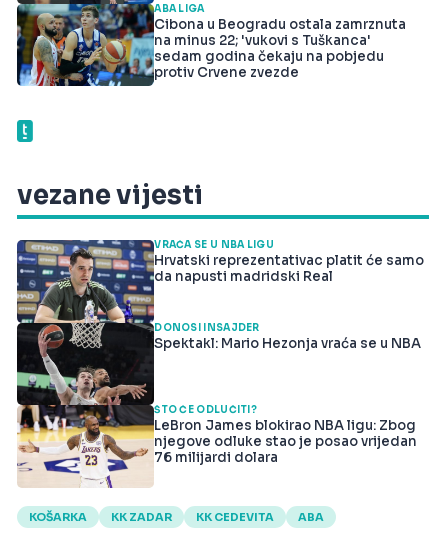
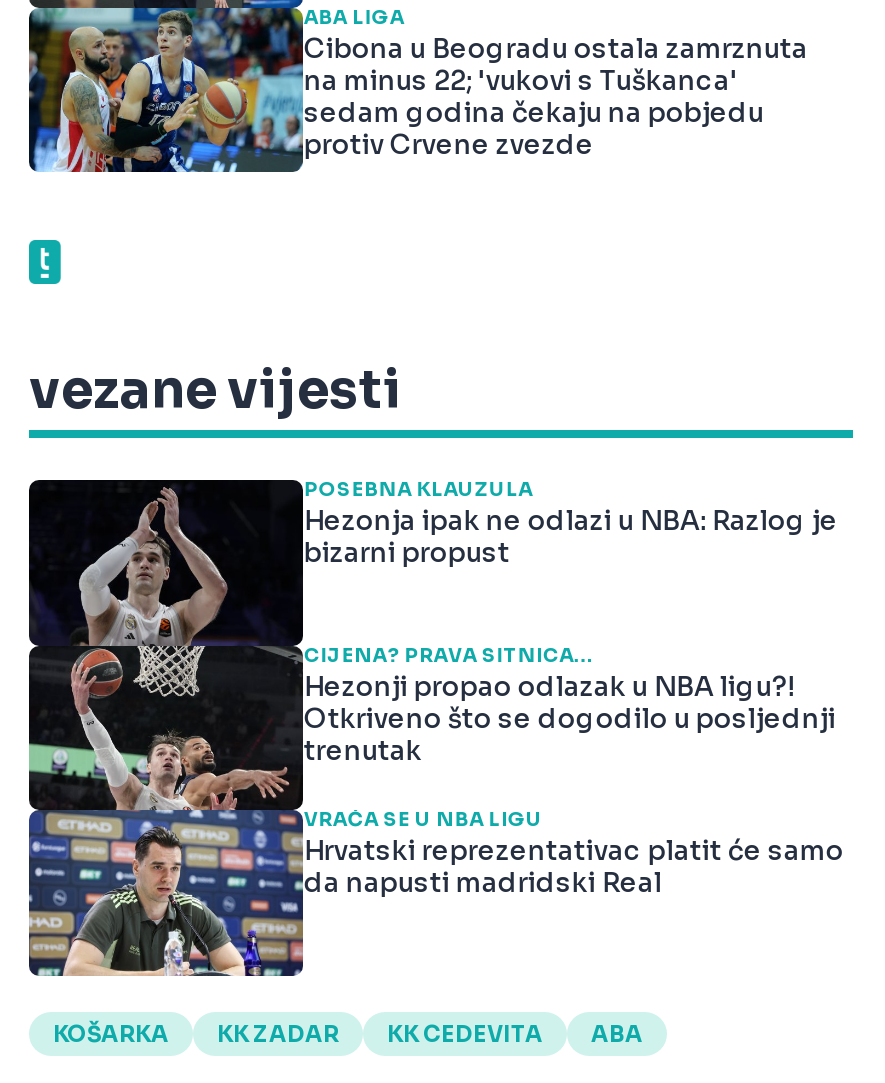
+ [image]
+ POSEBNA KLAUZULA
+ Hezonja ipak ne odlazi u NBA: Razlog je
+ bizarni propust
+ CIJENA? PRAVA SITNICA...
+ Hezonji propao odlazak u NBA ligu?!
+ Otkriveno što se dogodilo u posljednji
+ trenutak

moved down: VRAĆA SE U NBA LIGU | Hrvatski reprezentativac platit će samo | da napusti madridski Real

- DONOSI INSAJDER
- Spektakl: Mario Hezonja vraća se u NBA

- [image]
- ŠTO ĆE ODLUČITI?
- LeBron James blokirao NBA ligu: Zbog
- njegove odluke stao je posao vrijedan
- 76 milijardi dolara
